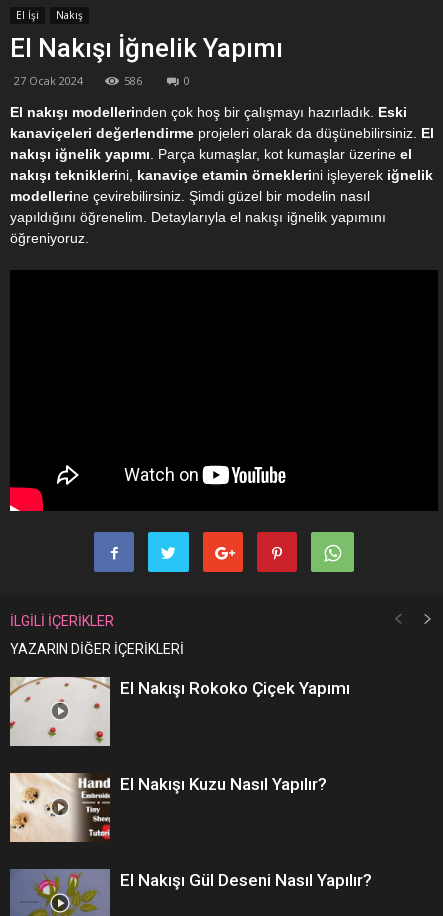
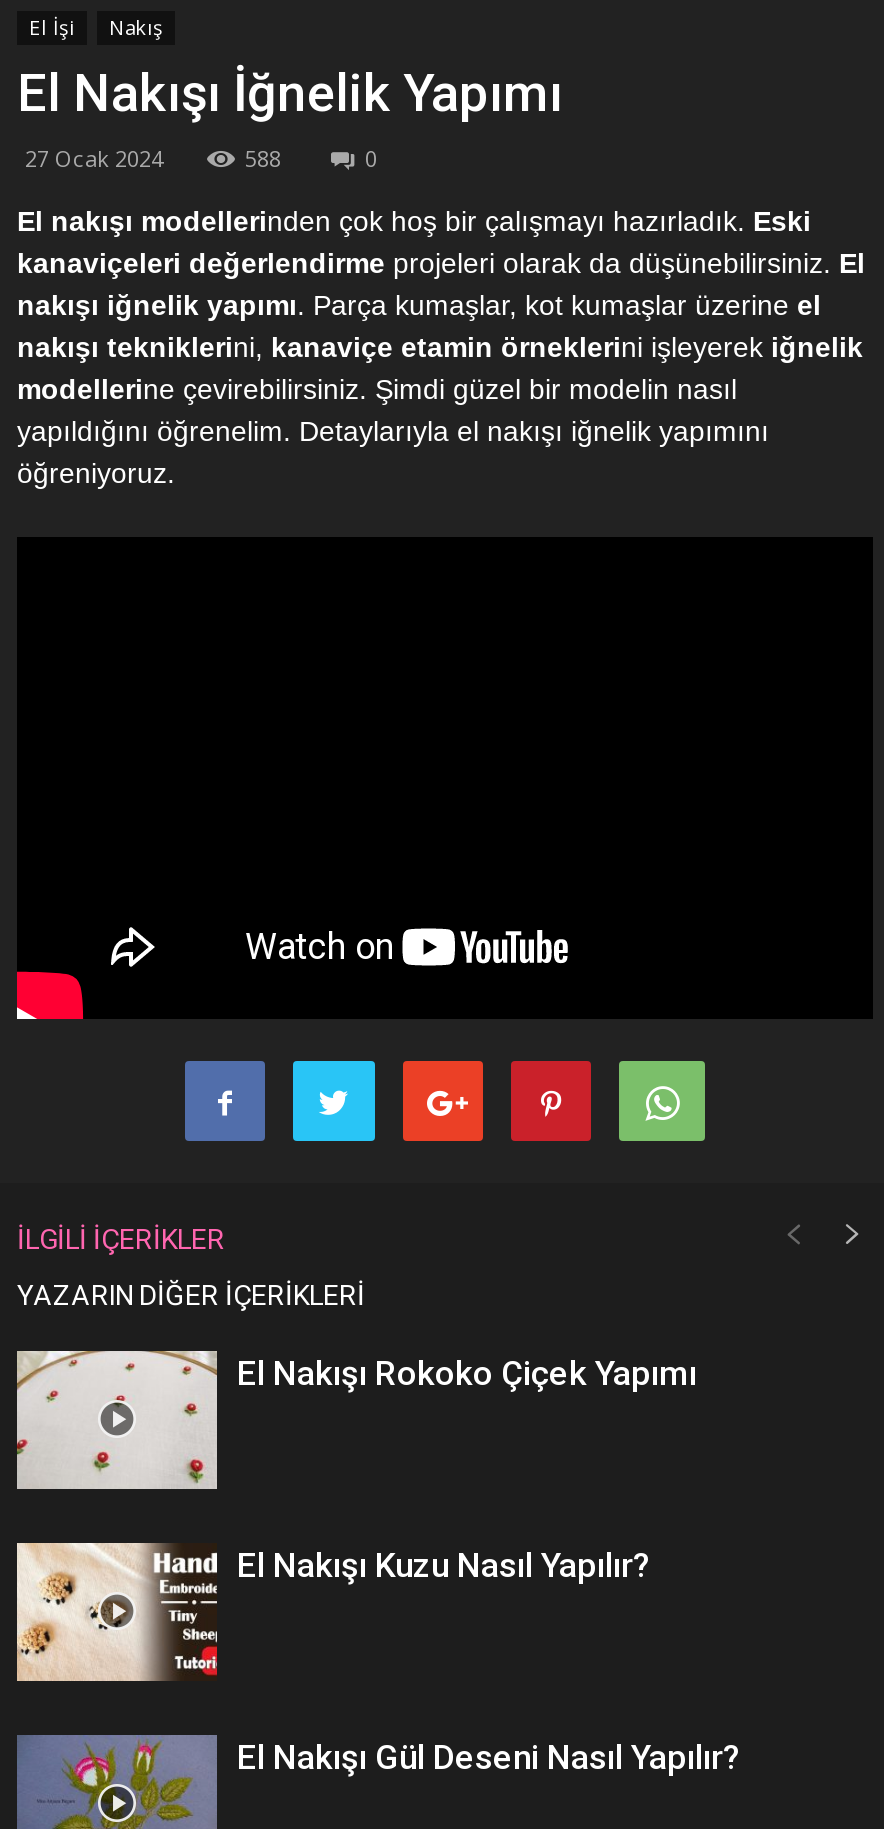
- 586
+ 588
